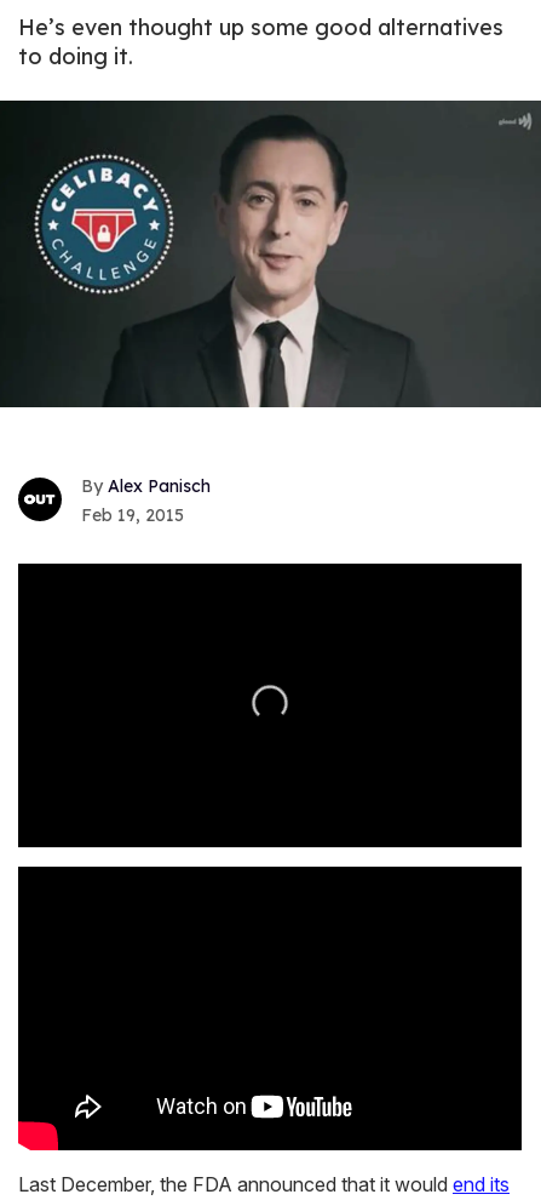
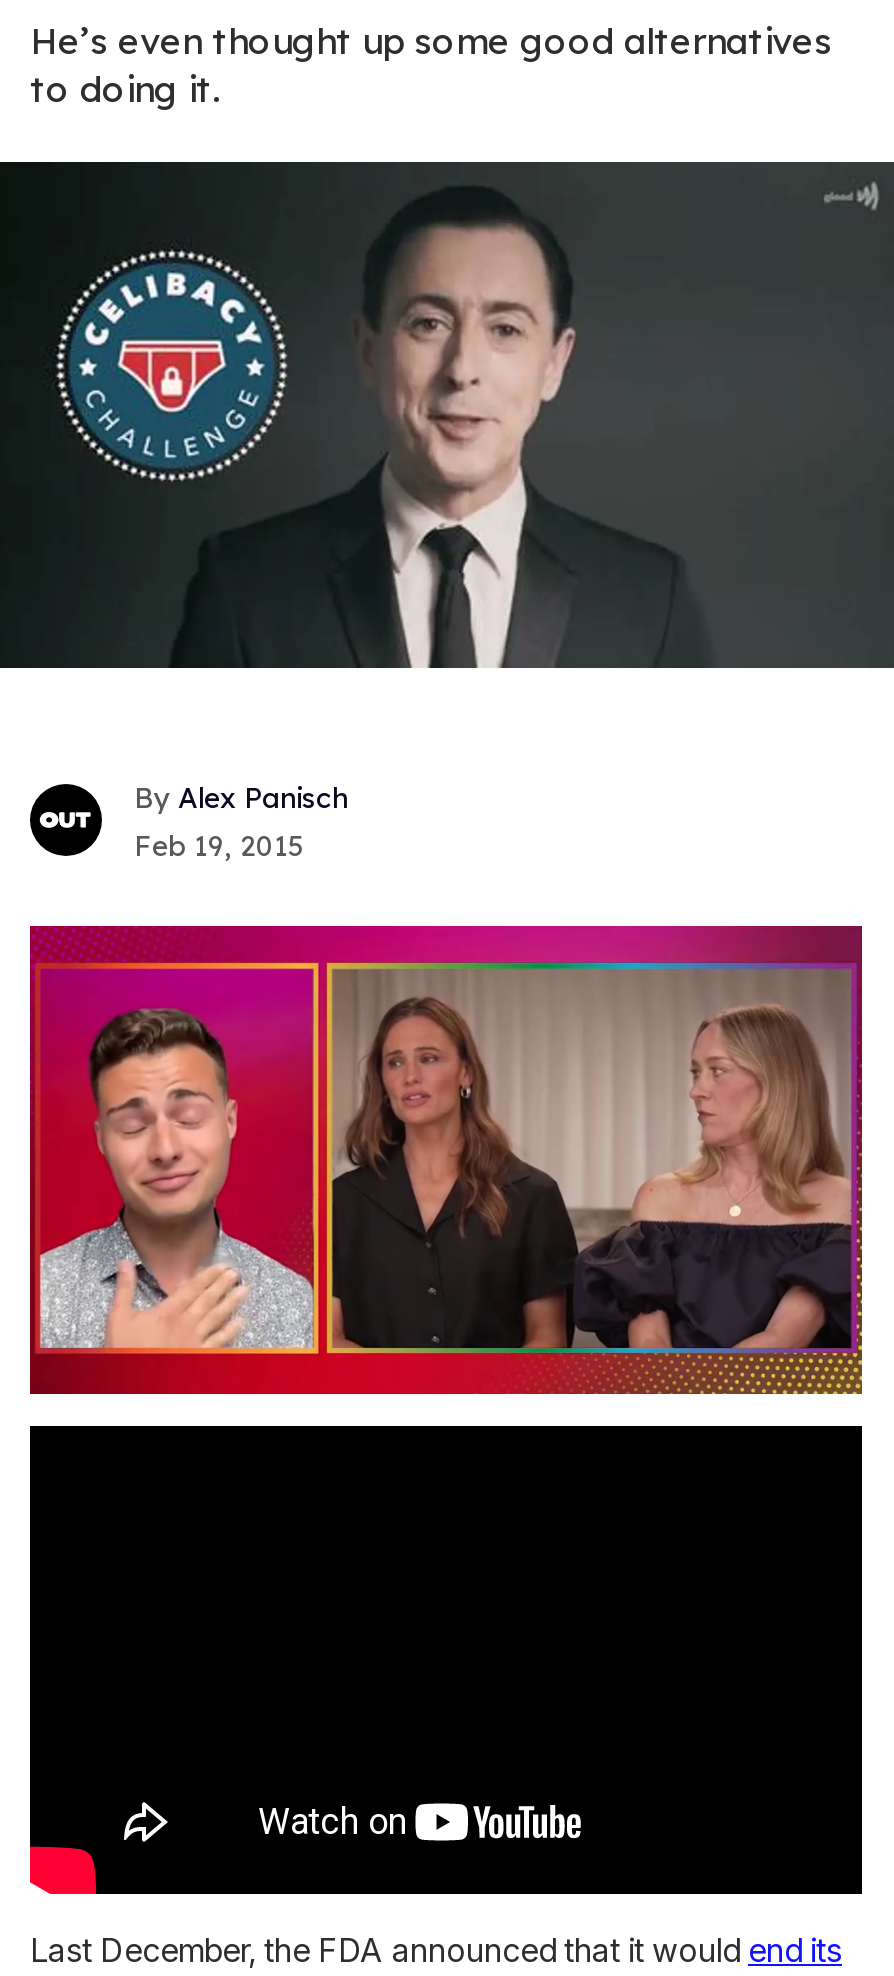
+ [image]
